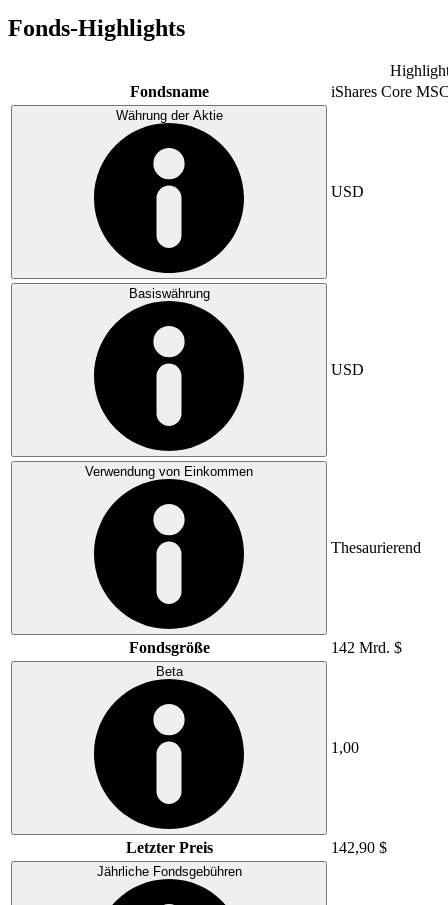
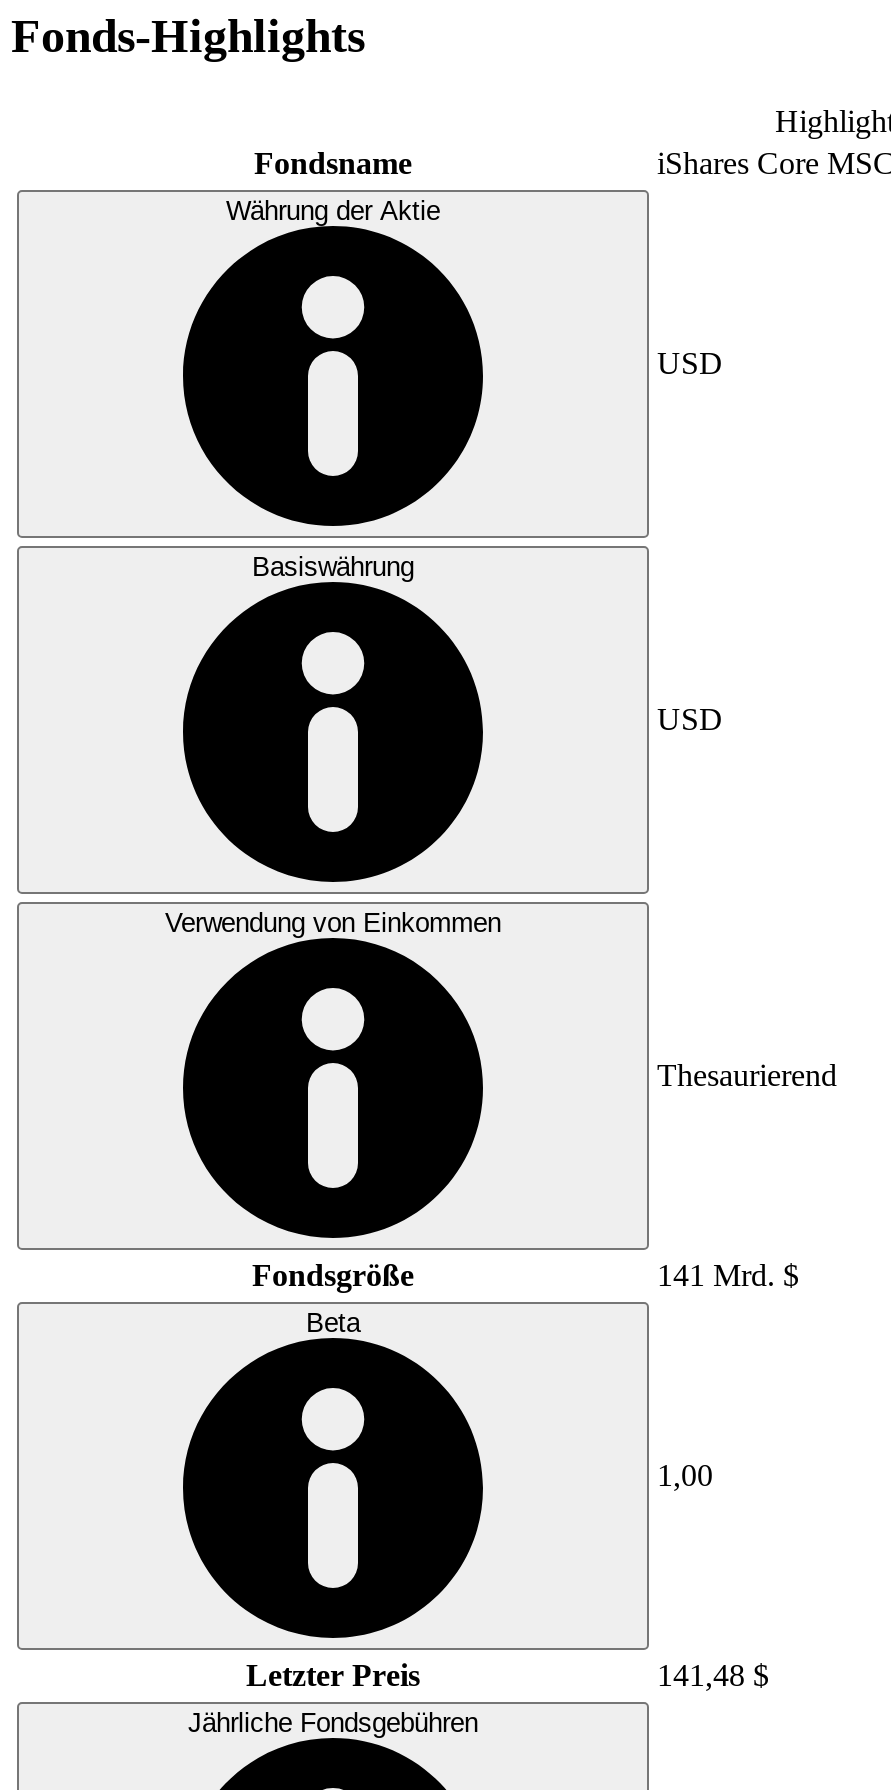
- 142 Mrd. $
+ 141 Mrd. $

- 142,90 $
+ 141,48 $
